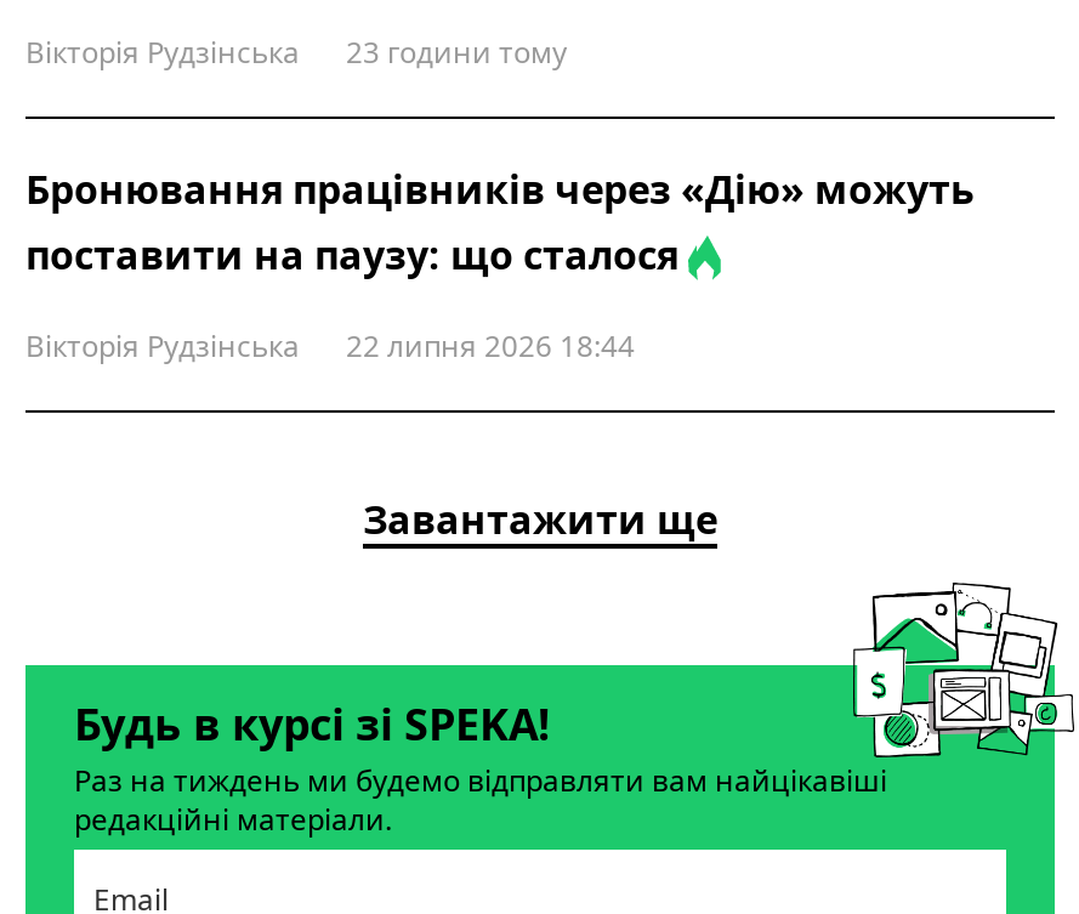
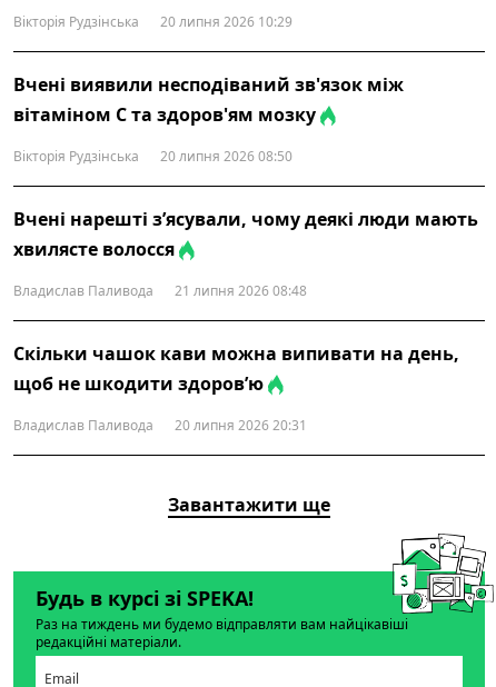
- Вікторія Рудзінська 23 години тому
+ Вікторія Рудзінська 20 липня 2026 10:29

- Бронювання працівників через «Дію» можуть
- поставити на паузу: що сталося
+ Вчені виявили несподіваний зв'язок між
+ вітаміном С та здоров'ям мозку

- 22 липня 2026 18:44
+ 20 липня 2026 08:50
+ Вчені нарешті з’ясували, чому деякі люди мають
+ хвилясте волосся
+ Владислав Паливода
+ 21 липня 2026 08:48
+ Скільки чашок кави можна випивати на день,
+ щоб не шкодити здоров’ю
+ Владислав Паливода
+ 20 липня 2026 20:31
